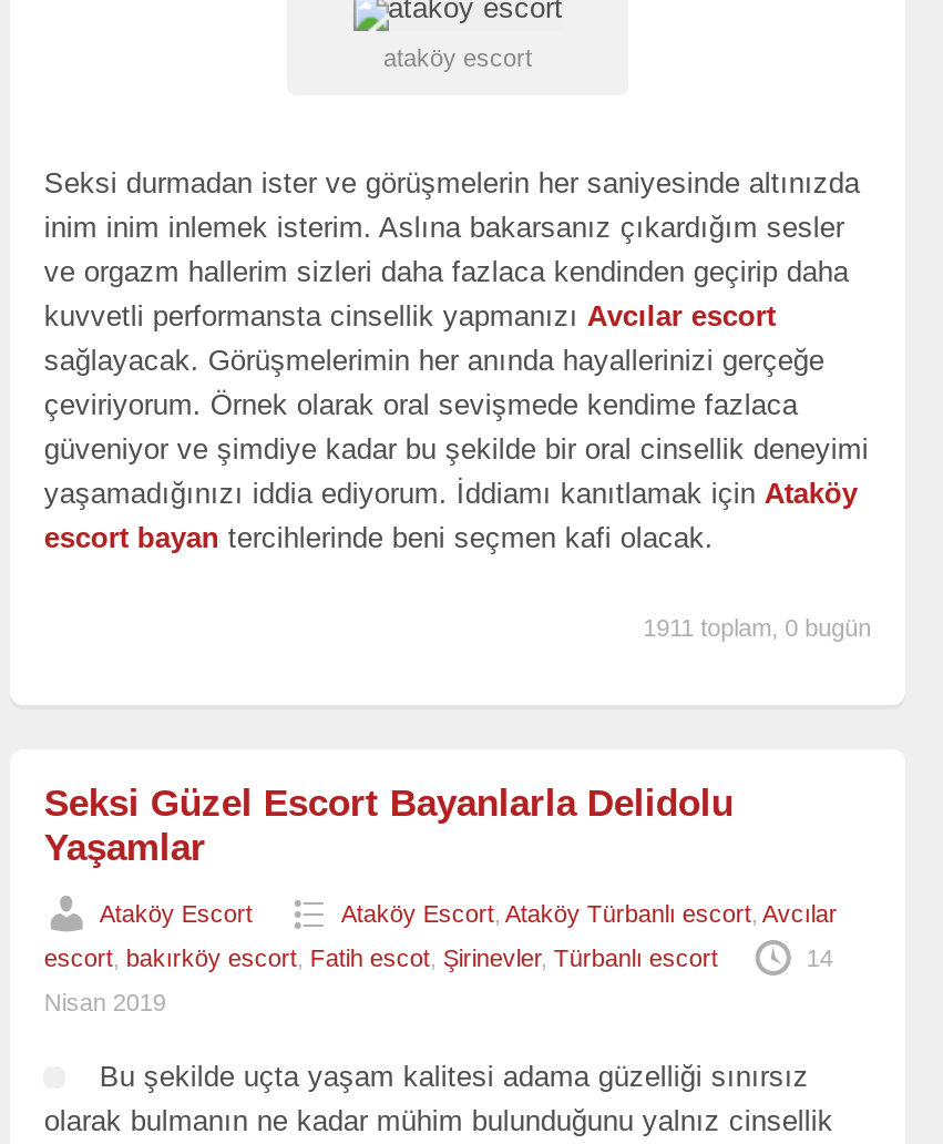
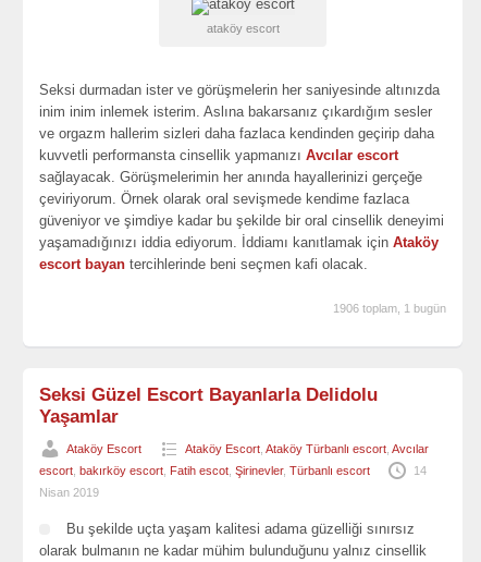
- 1911 toplam, 0 bugün
+ 1906 toplam, 1 bugün
